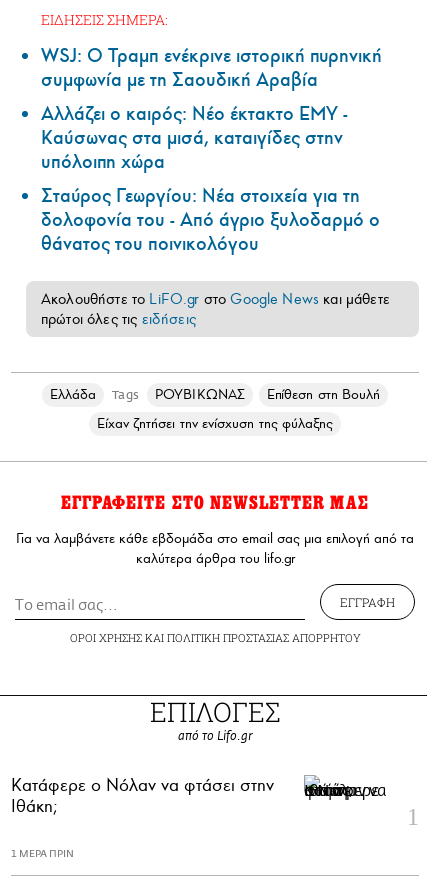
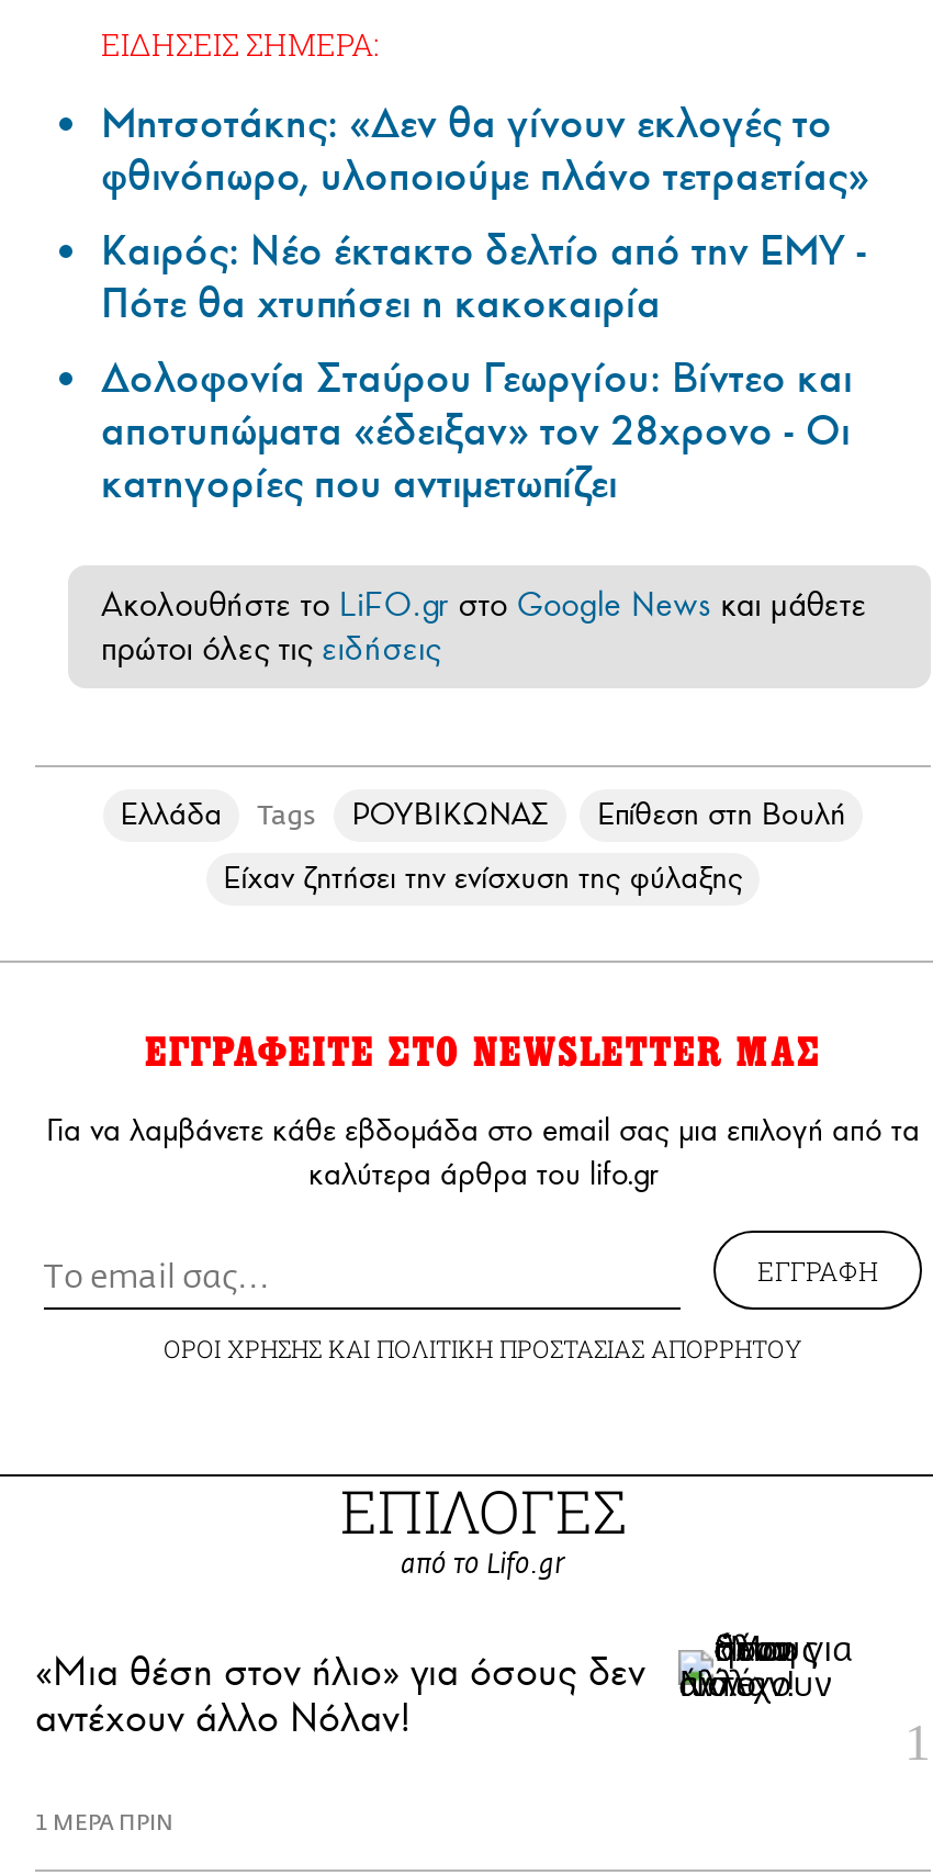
- WSJ: Ο Τραμπ ενέκρινε ιστορική πυρηνική
- συμφωνία με τη Σαουδική Αραβία
- Αλλάζει ο καιρός: Νέο έκτακτο ΕΜΥ -
- Καύσωνας στα μισά, καταιγίδες στην
- υπόλοιπη χώρα
- Σταύρος Γεωργίου: Νέα στοιχεία για τη
- δολοφονία του - Από άγριο ξυλοδαρμό ο
- θάνατος του ποινικολόγου
+ Μητσοτάκης: «Δεν θα γίνουν εκλογές το
+ φθινόπωρο, υλοποιούμε πλάνο τετραετίας»
+ Καιρός: Νέο έκτακτο δελτίο από την ΕΜΥ -
+ Πότε θα χτυπήσει η κακοκαιρία
+ Δολοφονία Σταύρου Γεωργίου: Βίντεο και
+ αποτυπώματα «έδειξαν» τον 28χρονο - Οι
+ κατηγορίες που αντιμετωπίζει

- [image]
- Κατάφερε ο Νόλαν να φτάσει στην
- Ιθάκη;
+ [image]
+ «Μια θέση στον ήλιο» για όσους δεν
+ αντέχουν άλλο Νόλαν!
